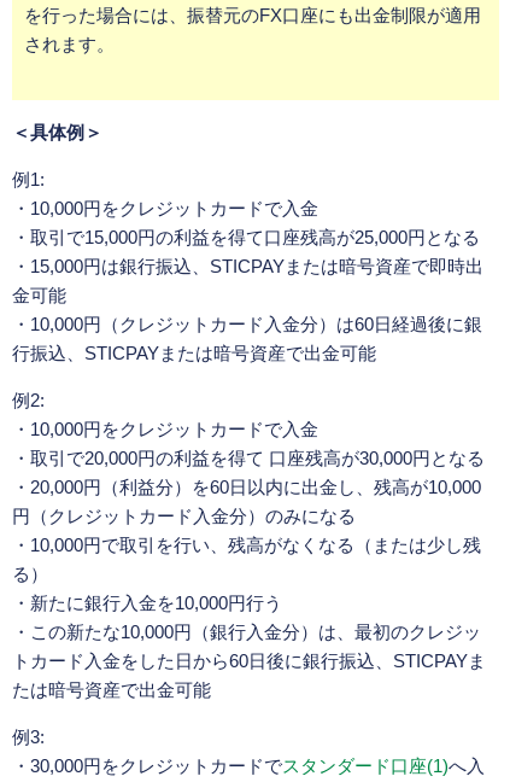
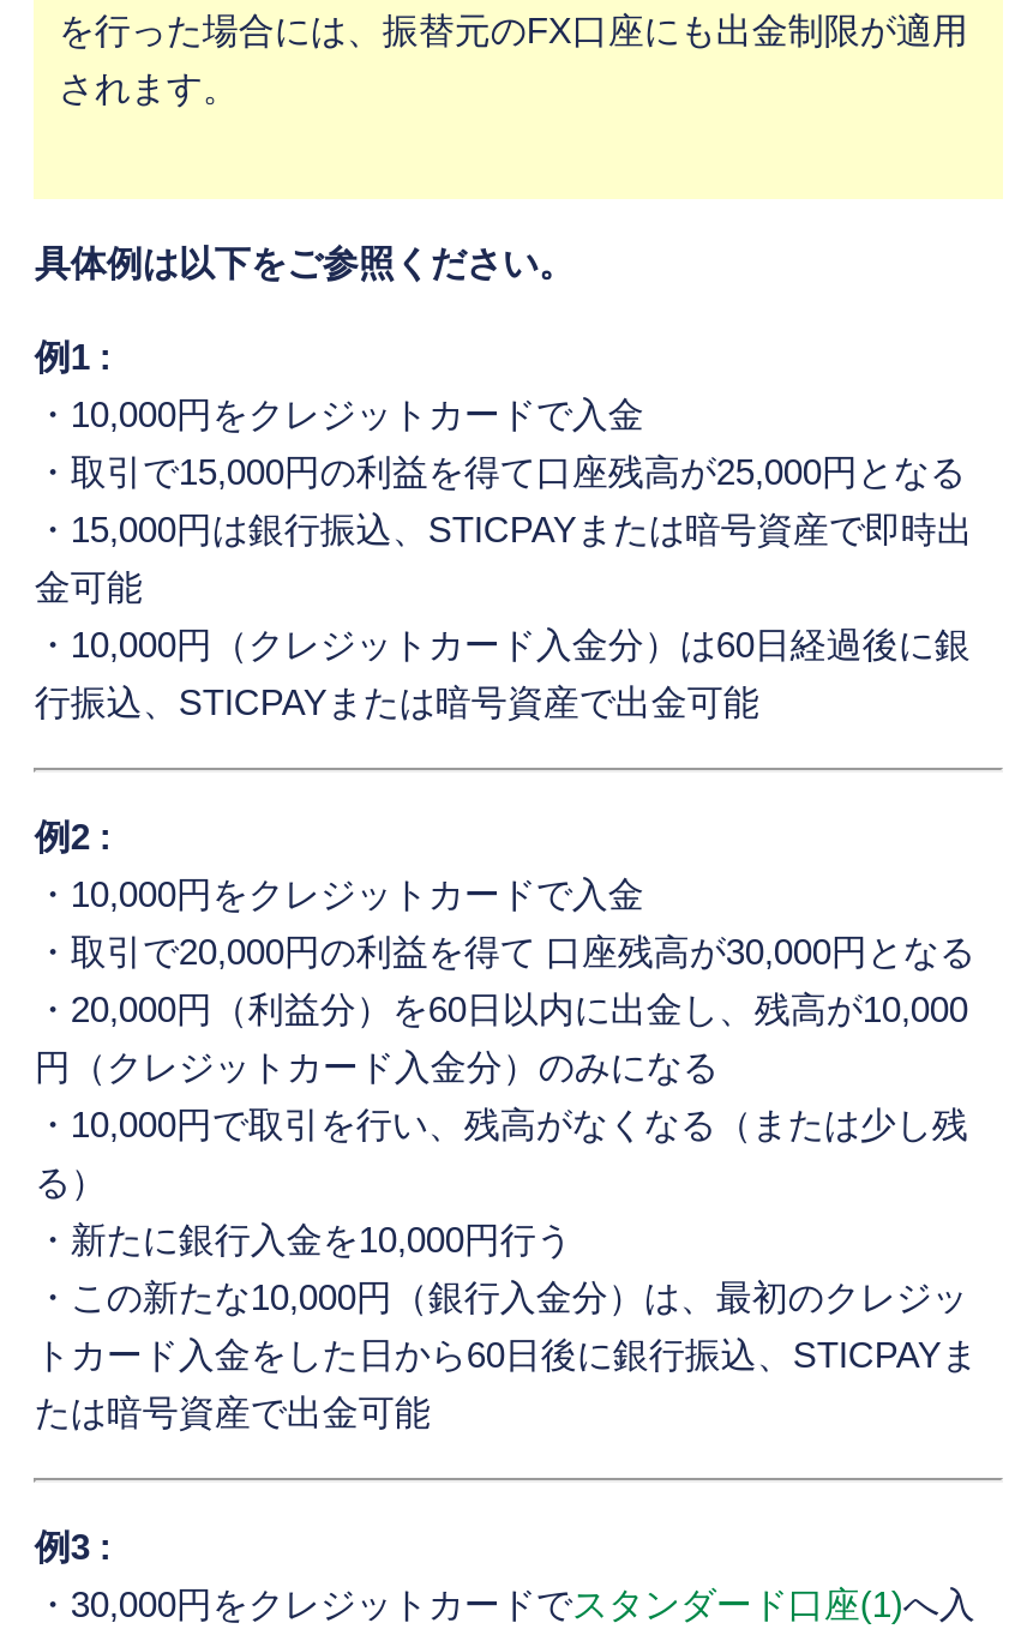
- ＜具体例＞
+ 具体例は以下をご参照ください。

- 例1:
+ 例1 :

- 例2:
+ 例2 :

- 例3:
+ 例3 :
